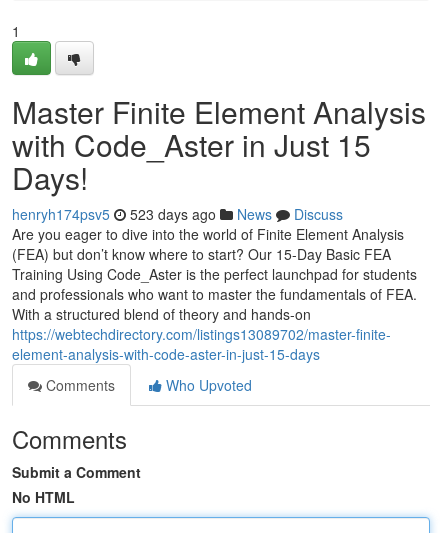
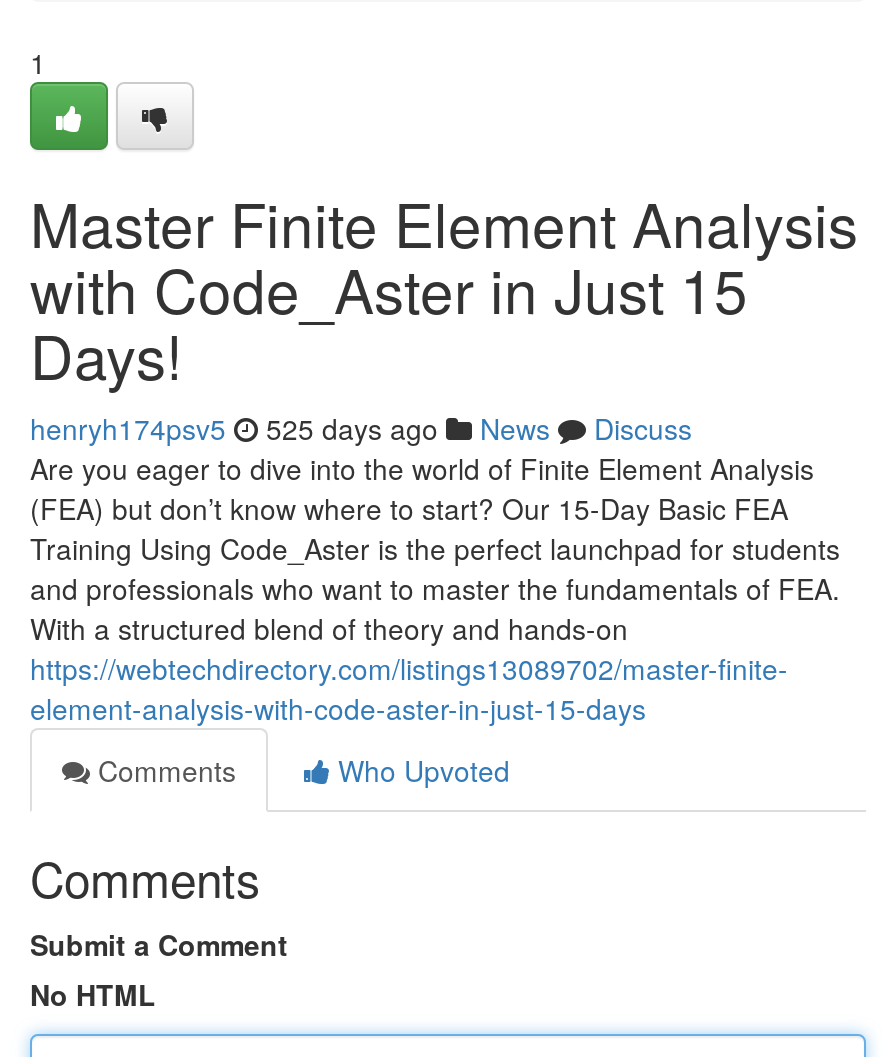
- henryh174psv5 523 days ago News Discuss
+ henryh174psv5 525 days ago News Discuss
